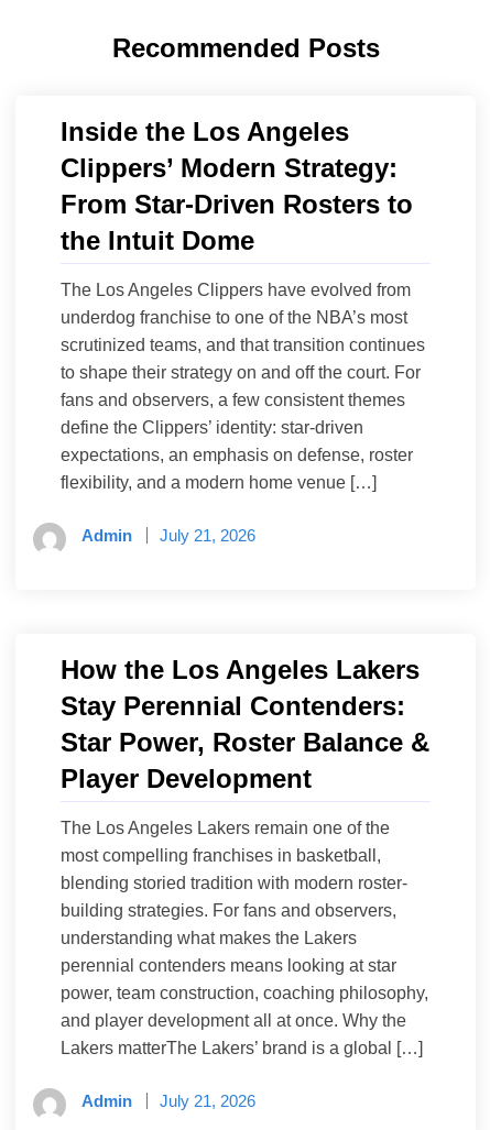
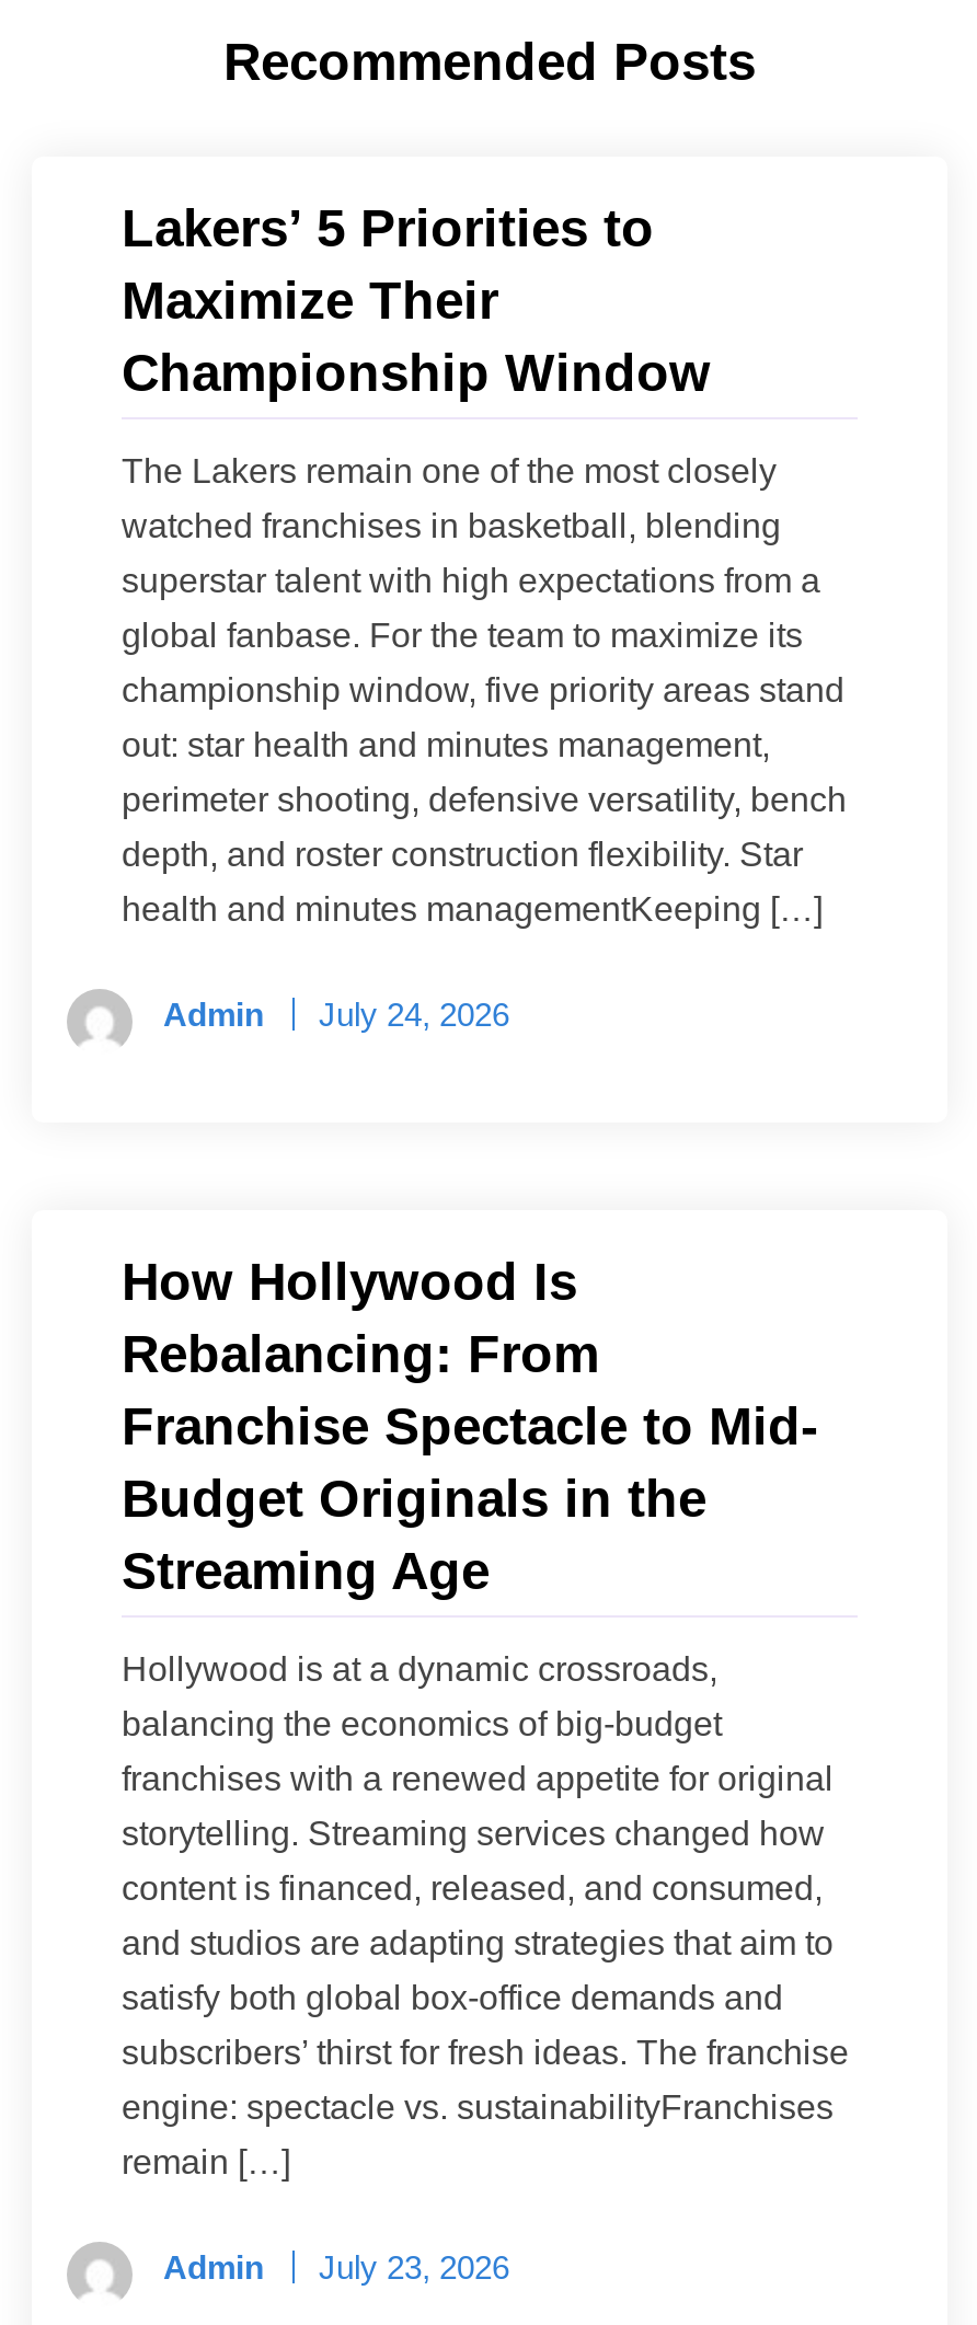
- Inside the Los Angeles
- Clippers’ Modern Strategy:
- From Star-Driven Rosters to
- the Intuit Dome
- The Los Angeles Clippers have evolved from
- underdog franchise to one of the NBA’s most
- scrutinized teams, and that transition continues
- to shape their strategy on and off the court. For
- fans and observers, a few consistent themes
- define the Clippers’ identity: star-driven
- expectations, an emphasis on defense, roster
- flexibility, and a modern home venue […]
+ Lakers’ 5 Priorities to
+ Maximize Their
+ Championship Window
+ The Lakers remain one of the most closely
+ watched franchises in basketball, blending
+ superstar talent with high expectations from a
+ global fanbase. For the team to maximize its
+ championship window, five priority areas stand
+ out: star health and minutes management,
+ perimeter shooting, defensive versatility, bench
+ depth, and roster construction flexibility. Star
+ health and minutes managementKeeping […]

- Admin July 21, 2026
+ Admin July 24, 2026

- How the Los Angeles Lakers
- Stay Perennial Contenders:
- Star Power, Roster Balance &
- Player Development
- The Los Angeles Lakers remain one of the
- most compelling franchises in basketball,
- blending storied tradition with modern roster-
- building strategies. For fans and observers,
- understanding what makes the Lakers
- perennial contenders means looking at star
- power, team construction, coaching philosophy,
- and player development all at once. Why the
- Lakers matterThe Lakers’ brand is a global […]
+ How Hollywood Is
+ Rebalancing: From
+ Franchise Spectacle to Mid-
+ Budget Originals in the
+ Streaming Age
+ Hollywood is at a dynamic crossroads,
+ balancing the economics of big-budget
+ franchises with a renewed appetite for original
+ storytelling. Streaming services changed how
+ content is financed, released, and consumed,
+ and studios are adapting strategies that aim to
+ satisfy both global box-office demands and
+ subscribers’ thirst for fresh ideas. The franchise
+ engine: spectacle vs. sustainabilityFranchises
+ remain […]

- Admin July 21, 2026
+ Admin July 23, 2026
